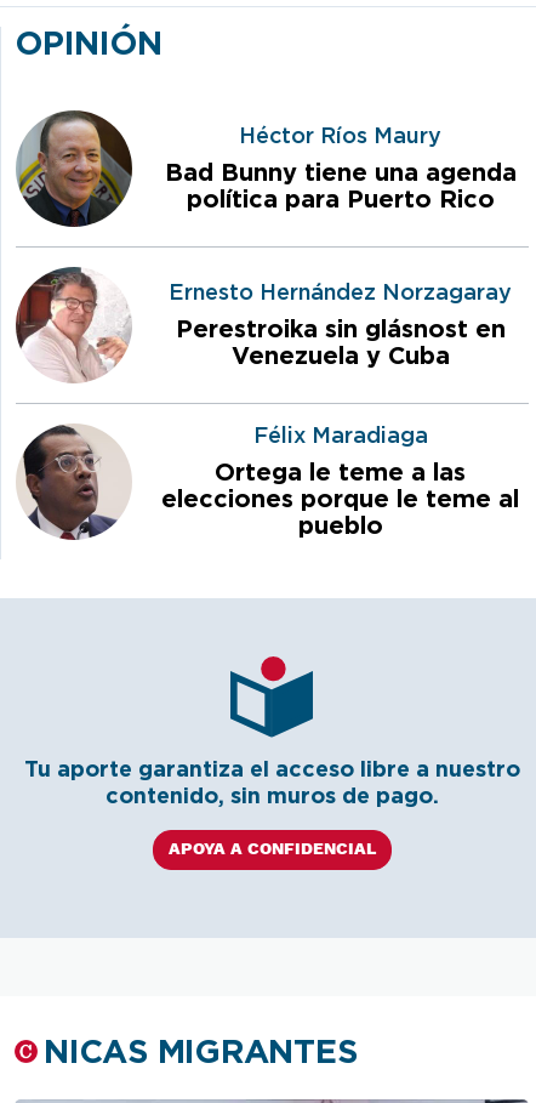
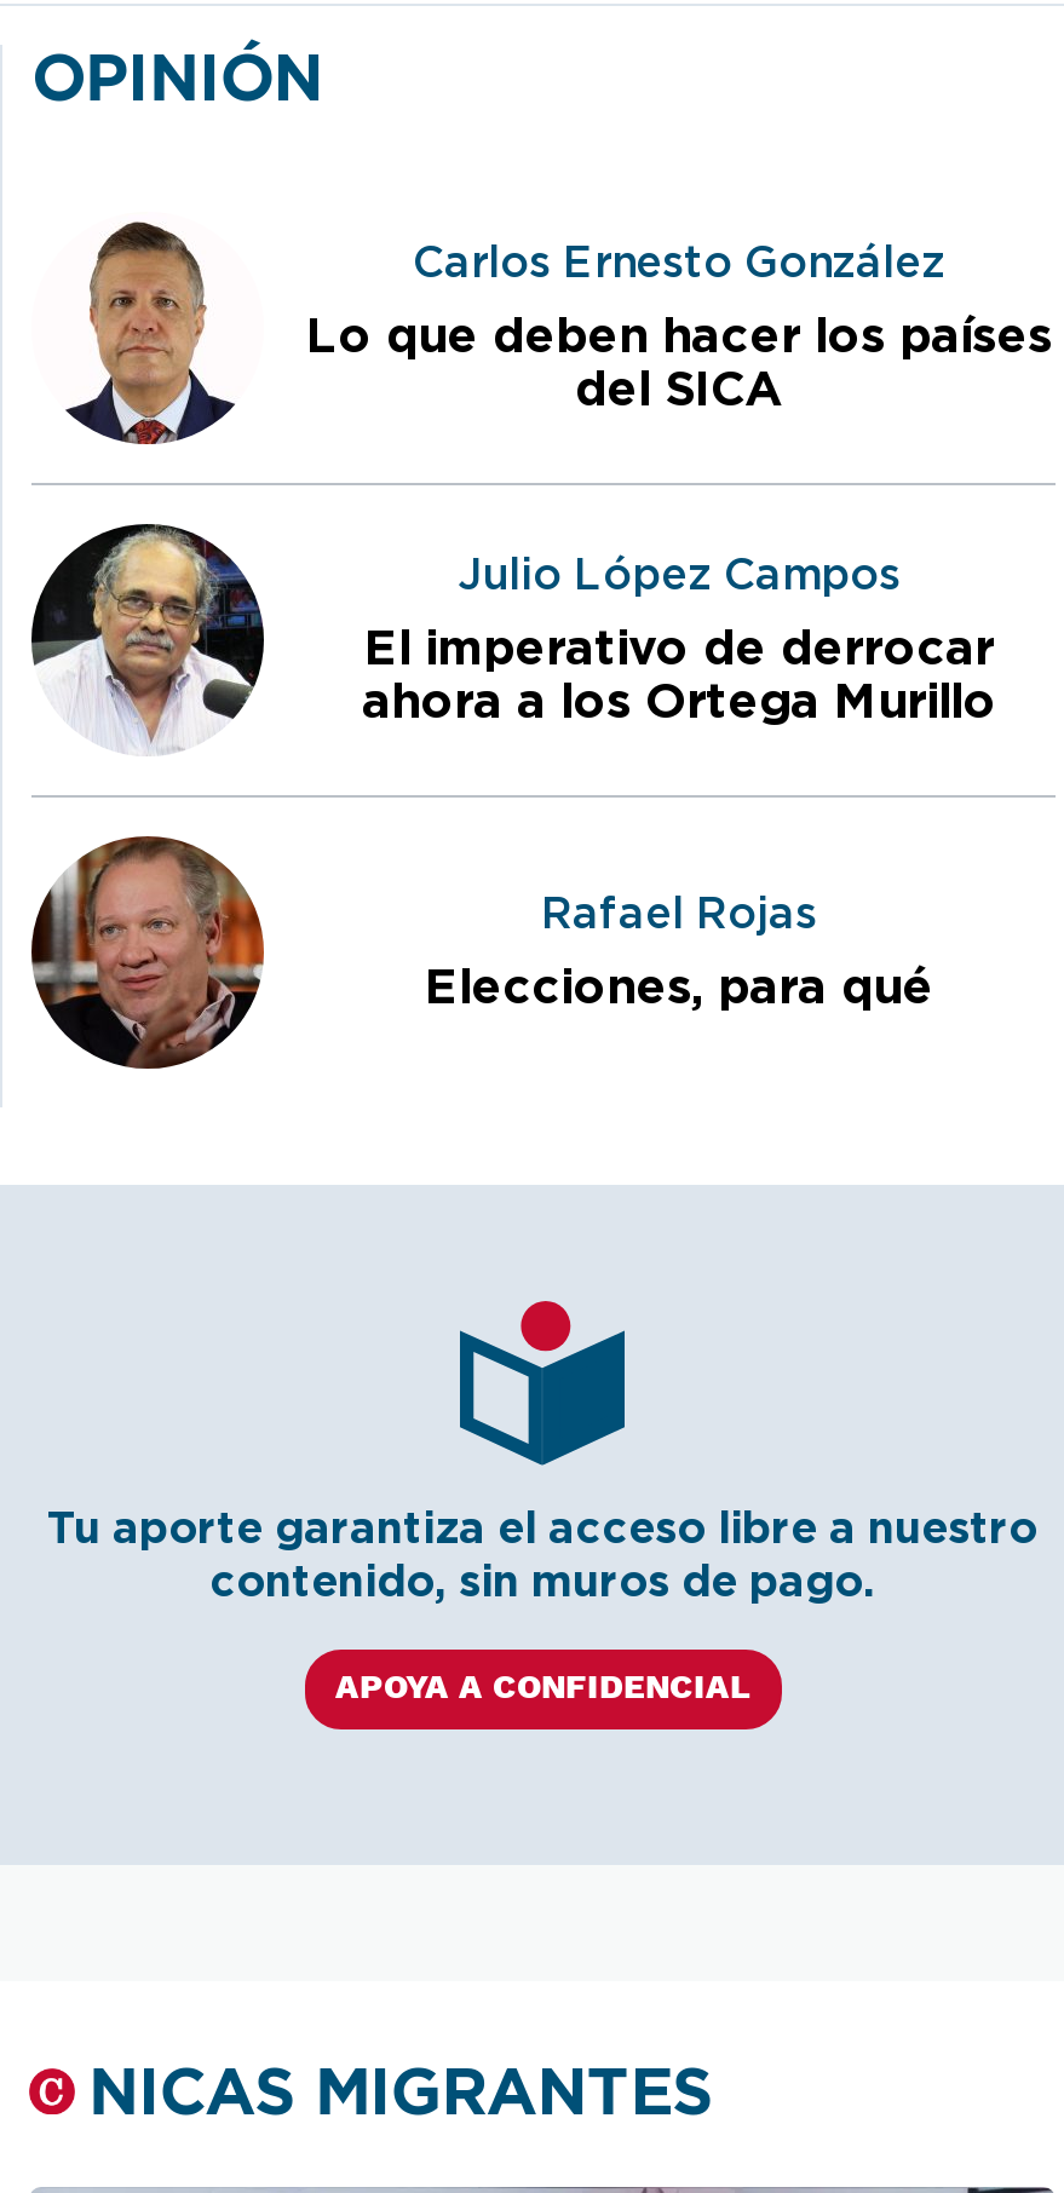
- [image]
- Bad Bunny tiene una agenda
- política para Puerto Rico
+ [image]
+ Lo que deben hacer los países
+ del SICA

- Héctor Ríos Maury
+ Carlos Ernesto González

- [image]
- Perestroika sin glásnost en
- Venezuela y Cuba
+ [image]
+ El imperativo de derrocar
+ ahora a los Ortega Murillo

- Ernesto Hernández Norzagaray
+ Julio López Campos

- [image]
+ [image]

- Félix Maradiaga
+ Rafael Rojas

- Ortega le teme a las
- elecciones porque le teme al
- pueblo
+ Elecciones, para qué
